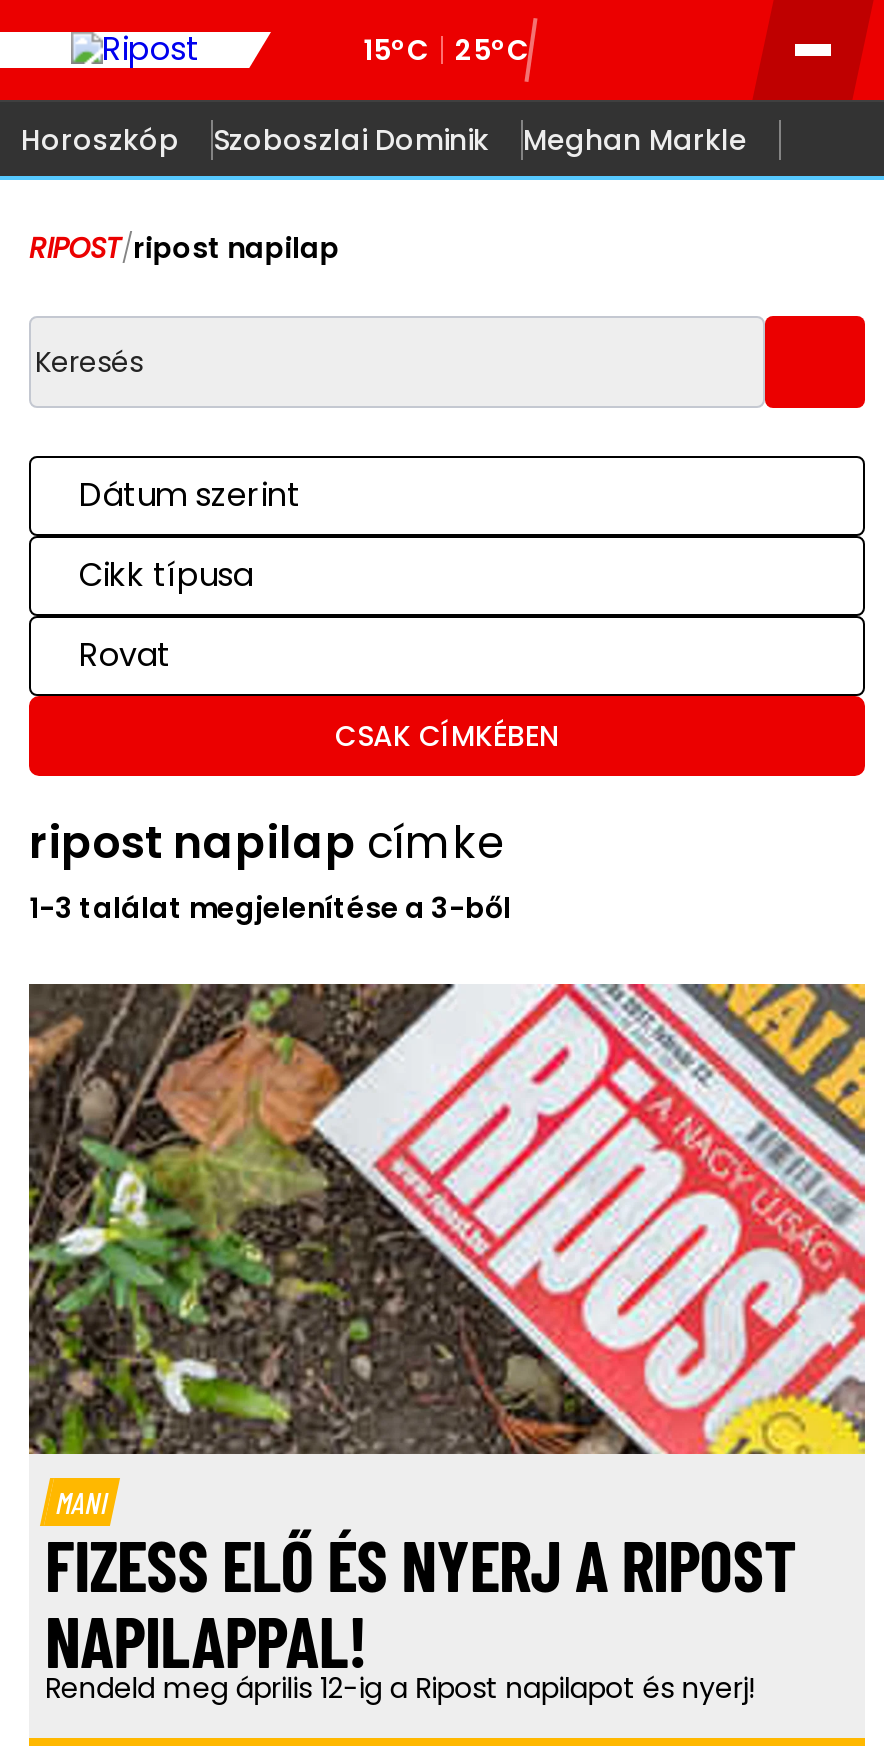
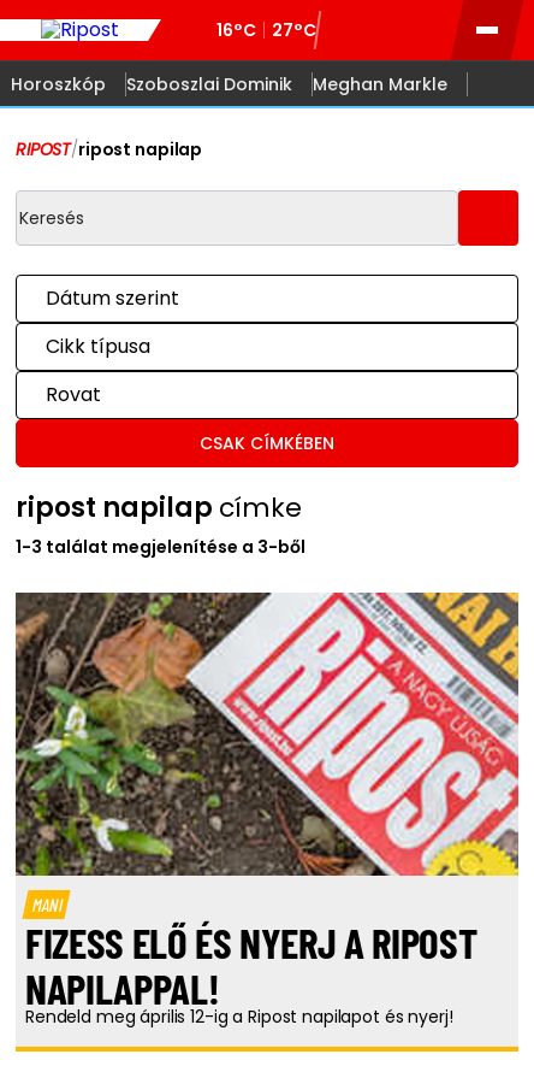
- 15°C
- 25°C
+ 16°C
+ 27°C
